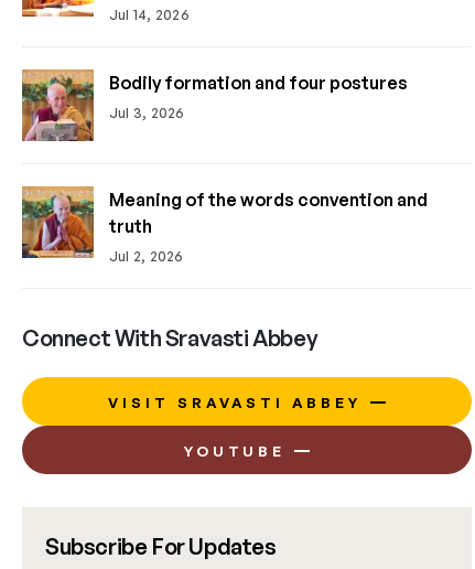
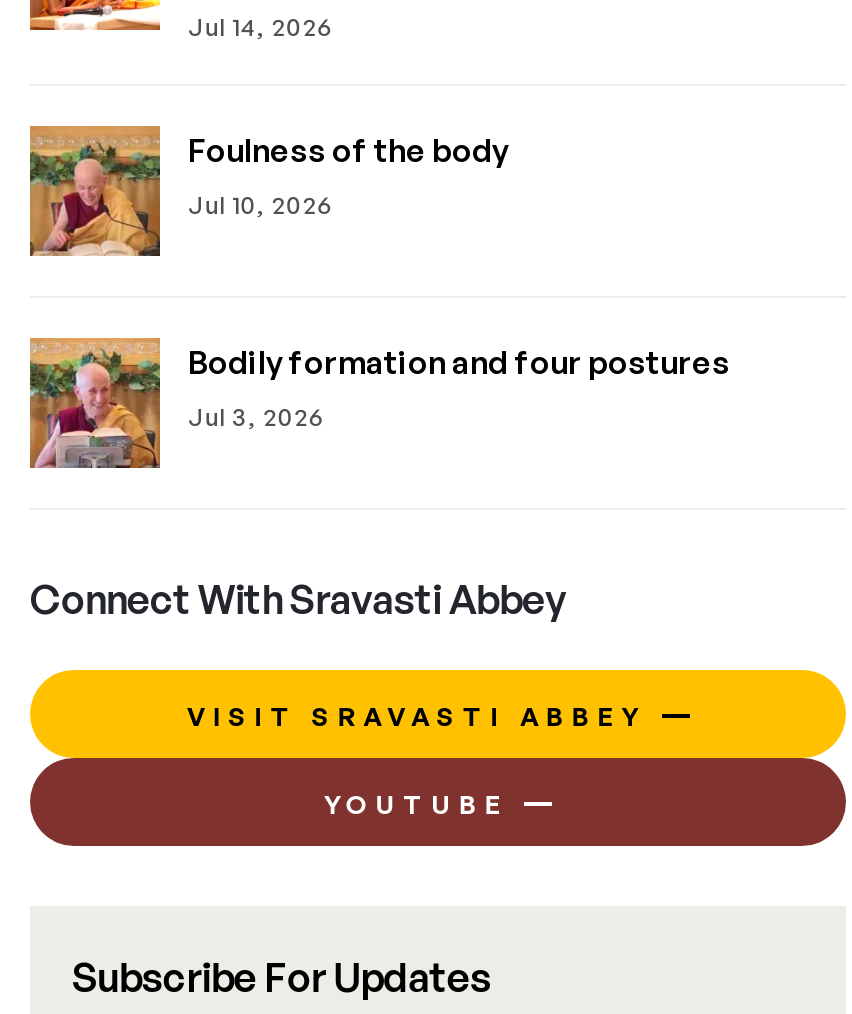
+ [image]
+ Foulness of the body
+ Jul 10, 2026

moved down: [image] | Bodily formation and four postures | Jul 3, 2026

- [image]
- Meaning of the words convention and
- truth
- Jul 2, 2026
